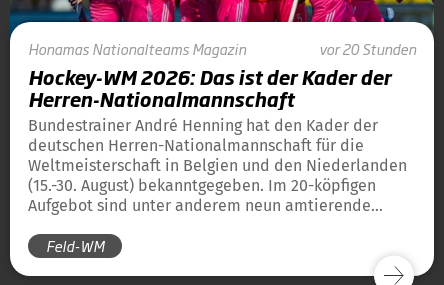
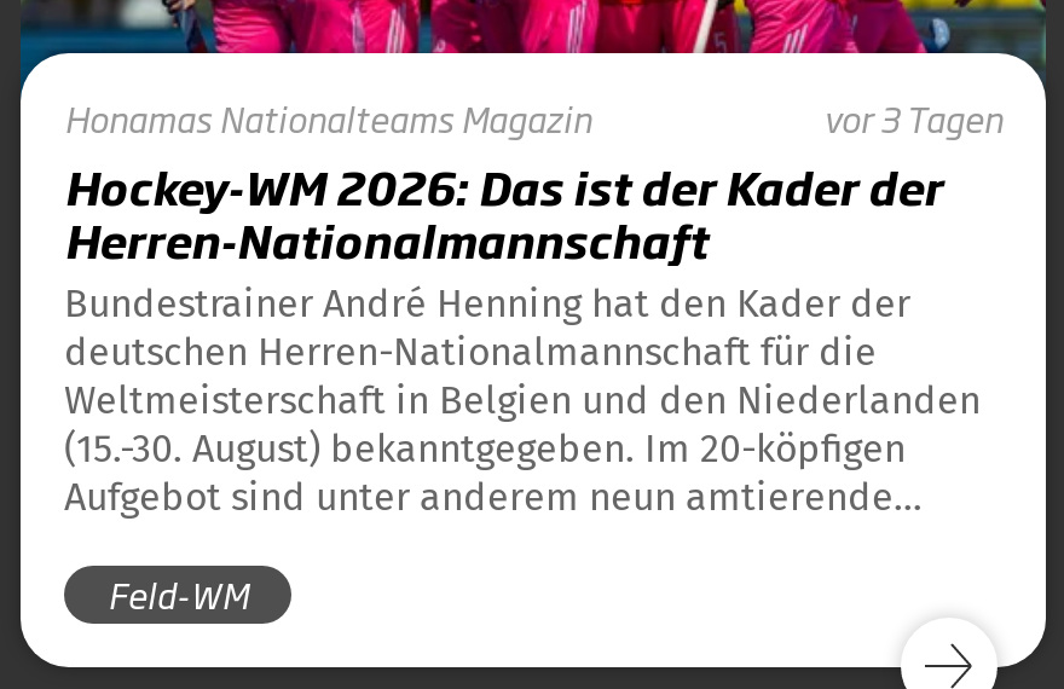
- vor 20 Stunden
+ vor 3 Tagen
